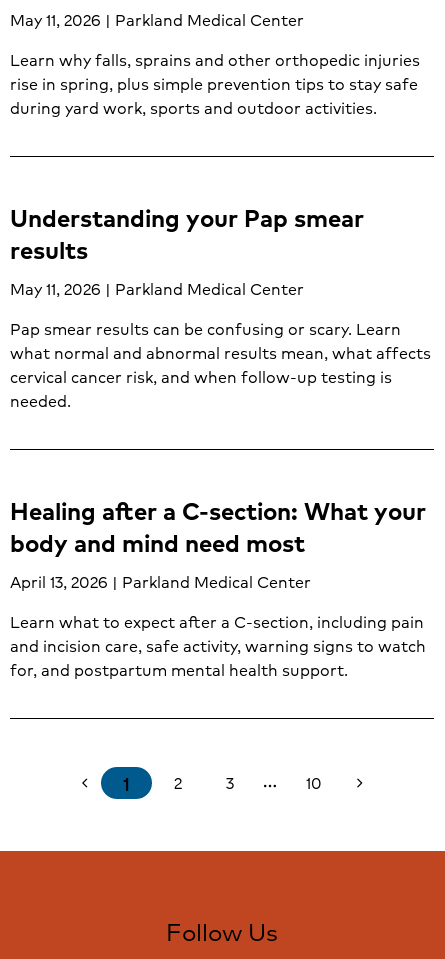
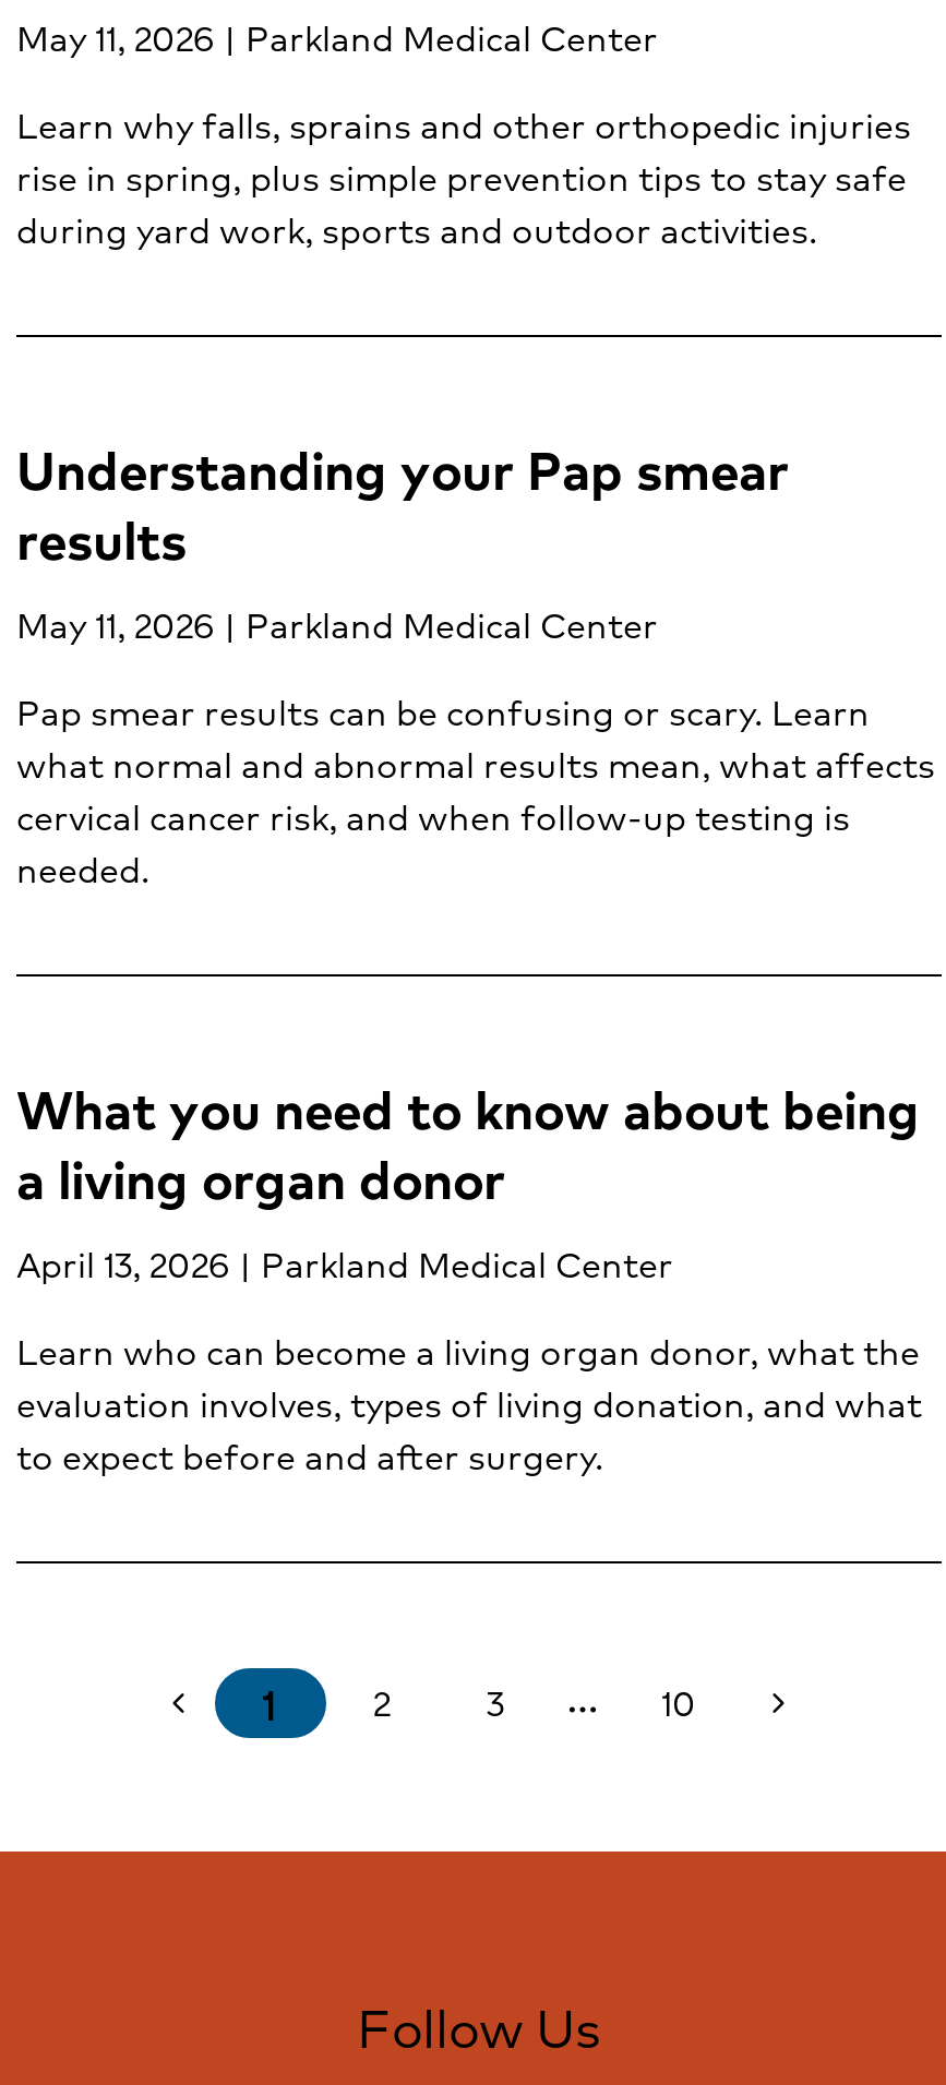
- Healing after a C-section: What your
- body and mind need most
+ What you need to know about being
+ a living organ donor

- Learn what to expect after a C-section, including pain
- and incision care, safe activity, warning signs to watch
- for, and postpartum mental health support.
+ Learn who can become a living organ donor, what the
+ evaluation involves, types of living donation, and what
+ to expect before and after surgery.
